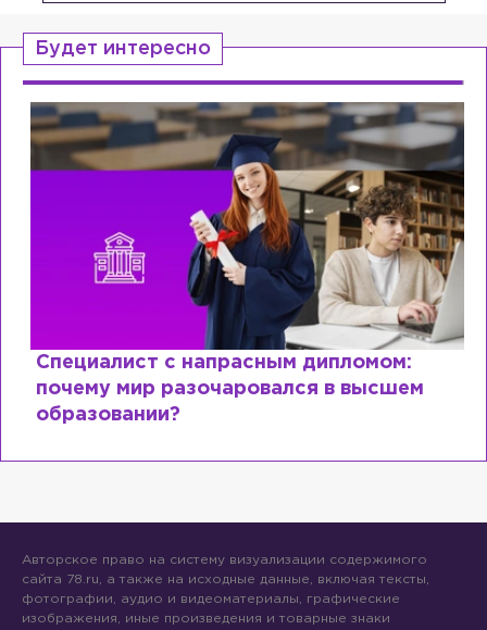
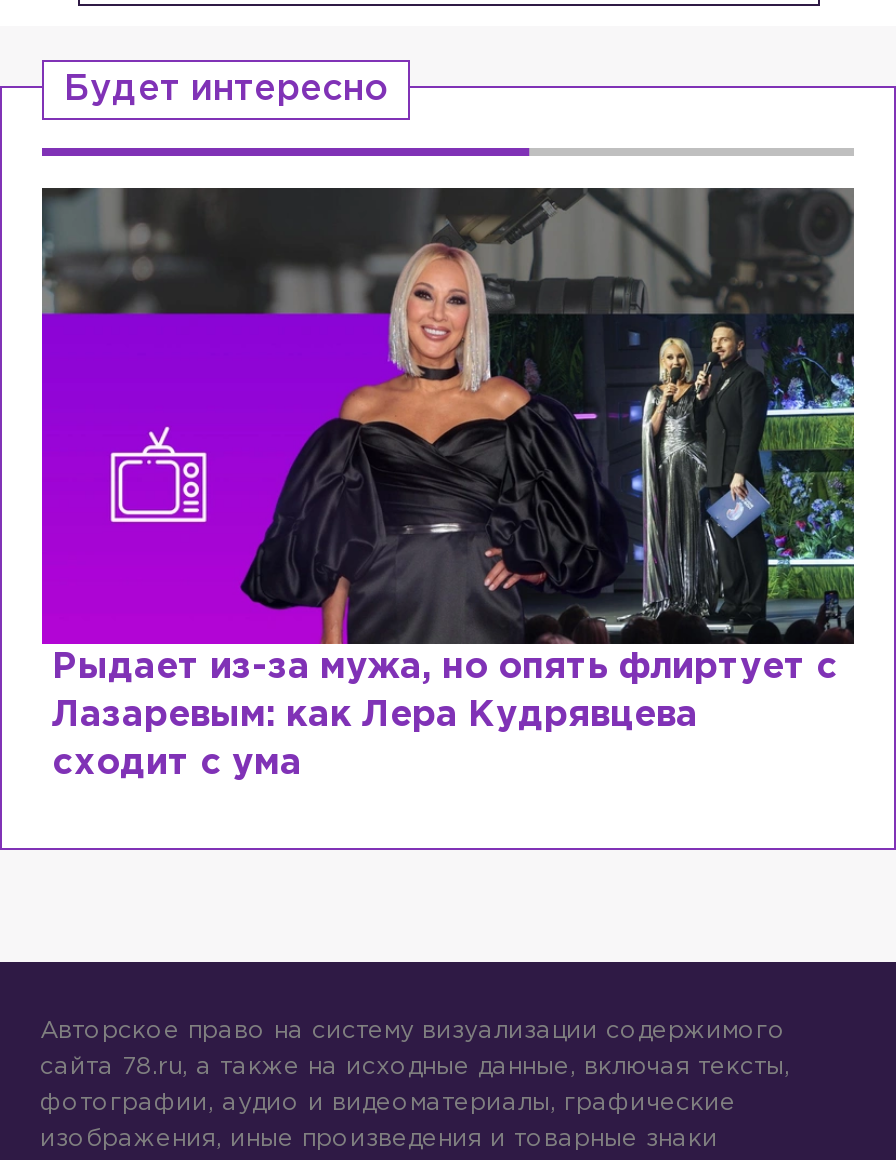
- [image]
- Специалист с напрасным дипломом:
+ [image]
+ Рыдает из-за мужа, но опять флиртует с

- почему мир разочаровался в высшем
+ Лазаревым: как Лера Кудрявцева

- образовании?
+ сходит с ума
